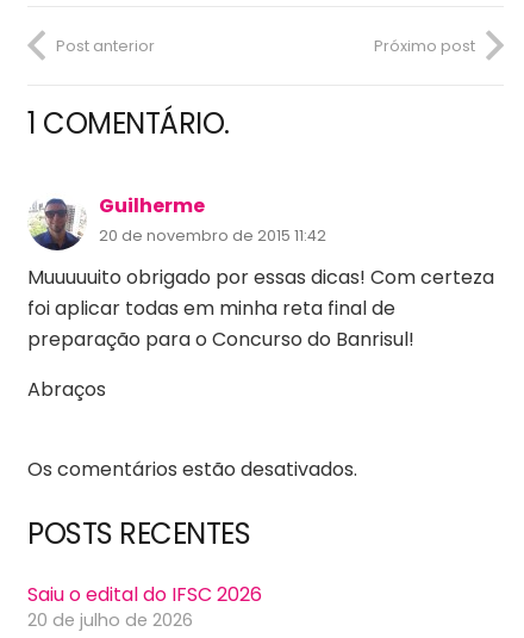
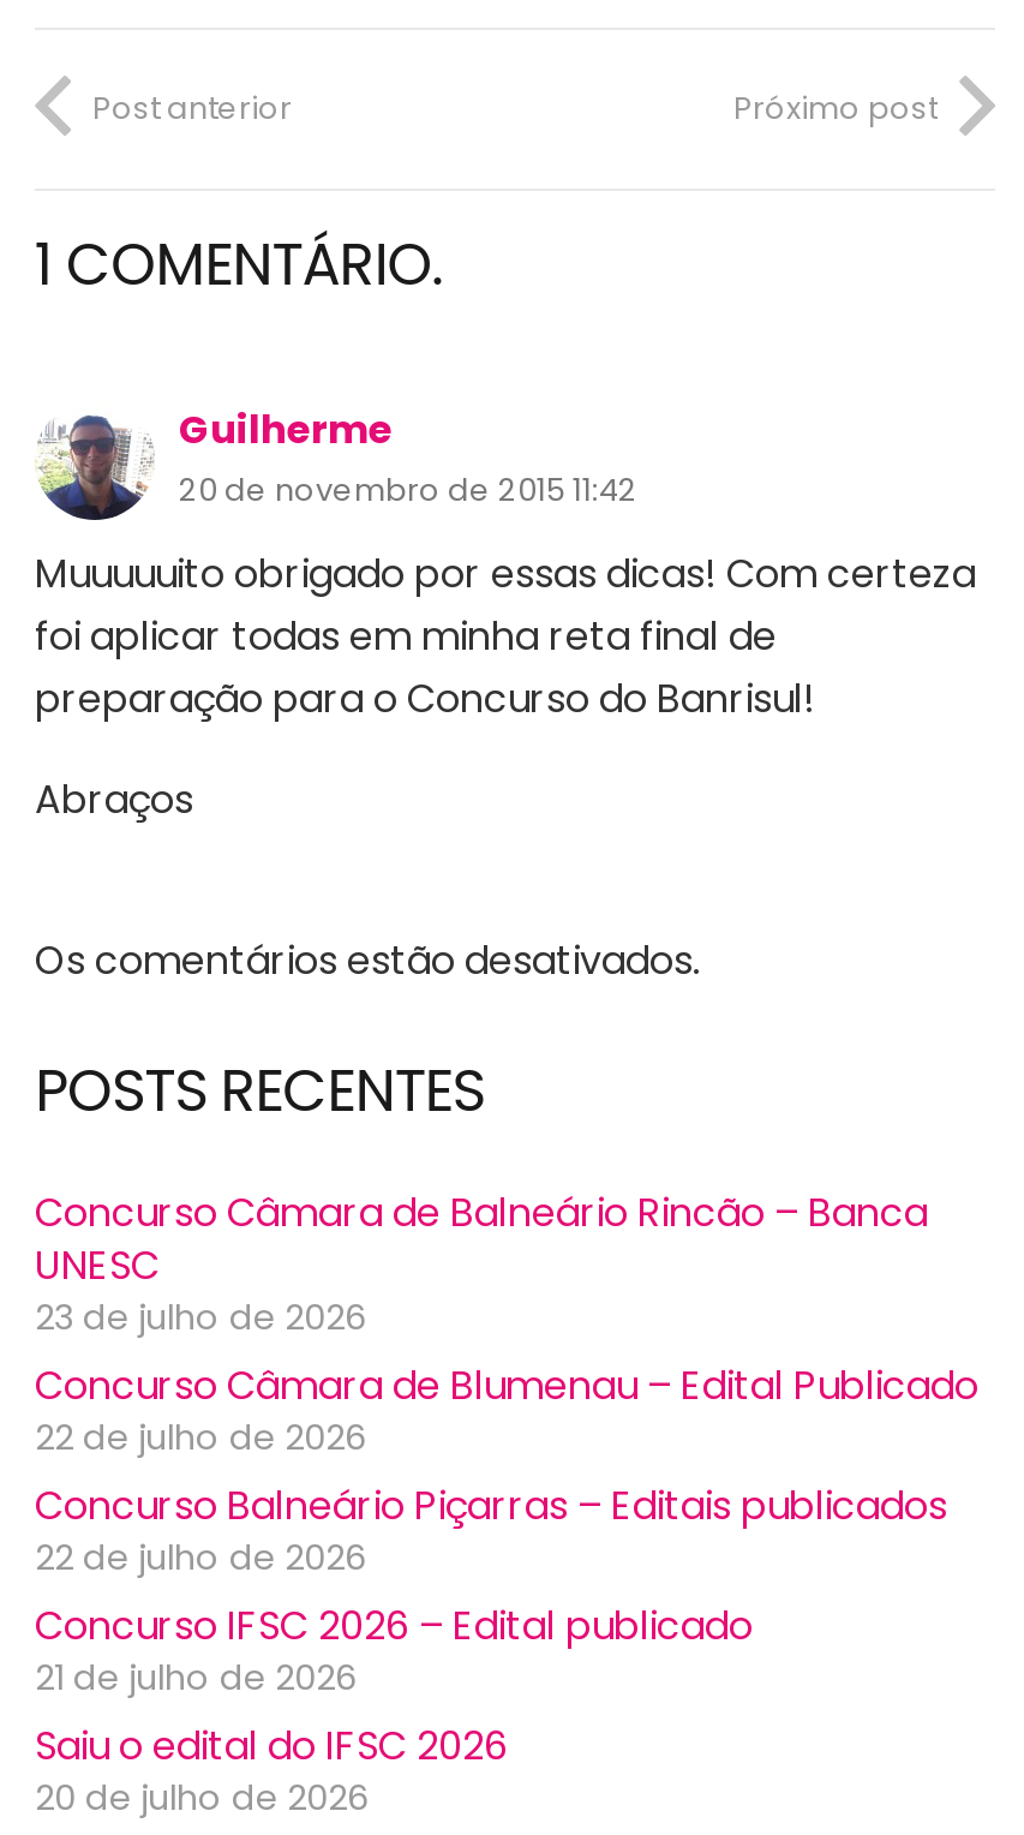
+ Concurso Câmara de Balneário Rincão – Banca
+ UNESC
+ 23 de julho de 2026
+ Concurso Câmara de Blumenau – Edital Publicado
+ 22 de julho de 2026
+ Concurso Balneário Piçarras – Editais publicados
+ 22 de julho de 2026
+ Concurso IFSC 2026 – Edital publicado
+ 21 de julho de 2026
